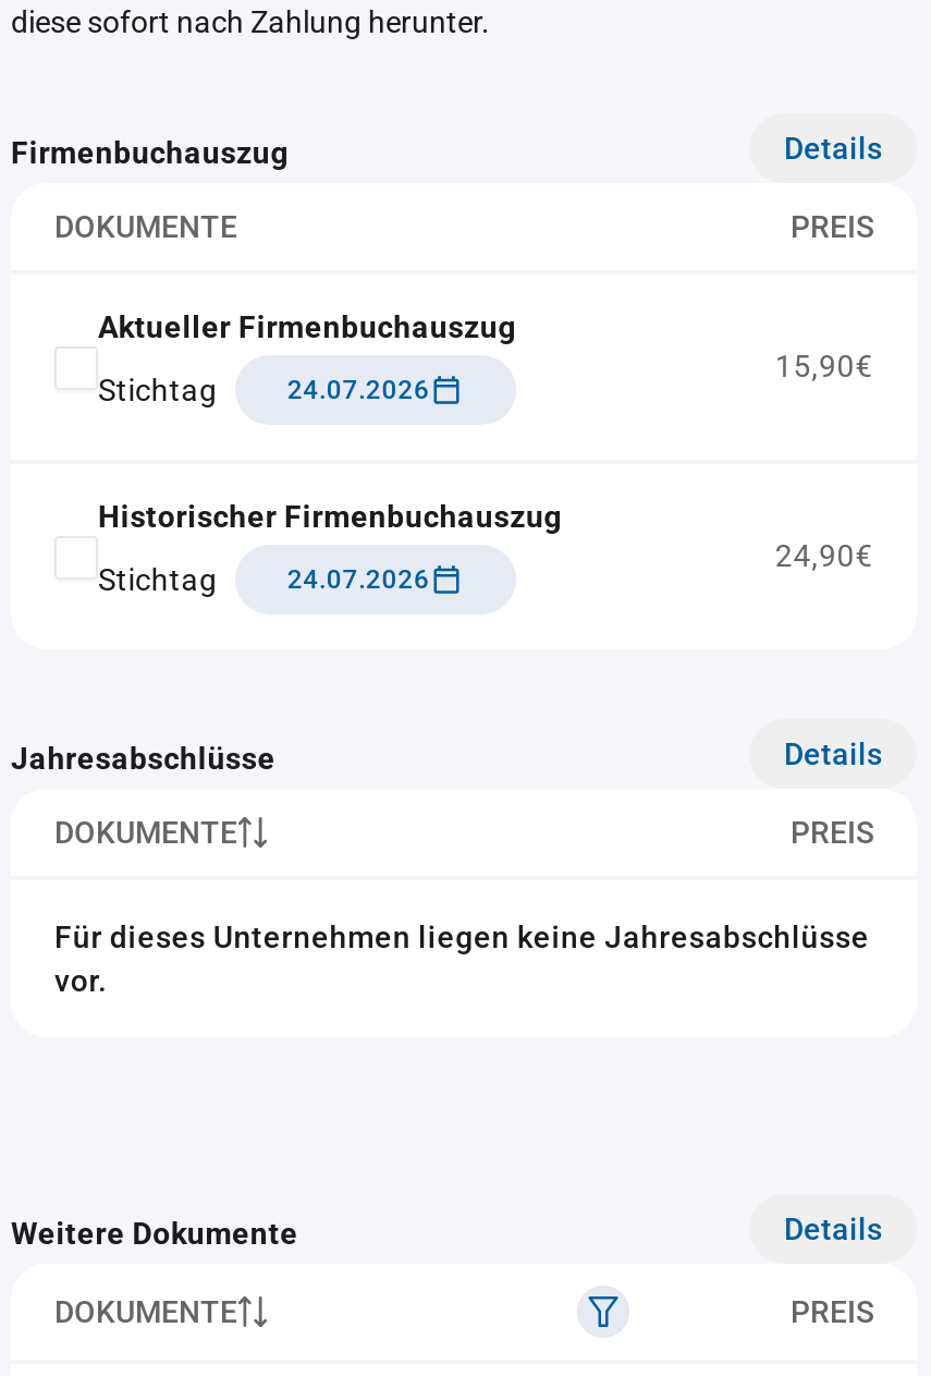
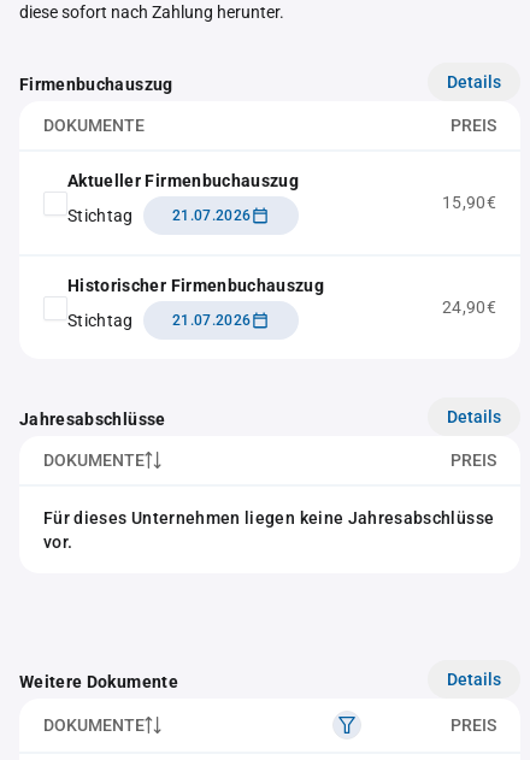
- 24.07.2026
+ 21.07.2026

- 24.07.2026
+ 21.07.2026
